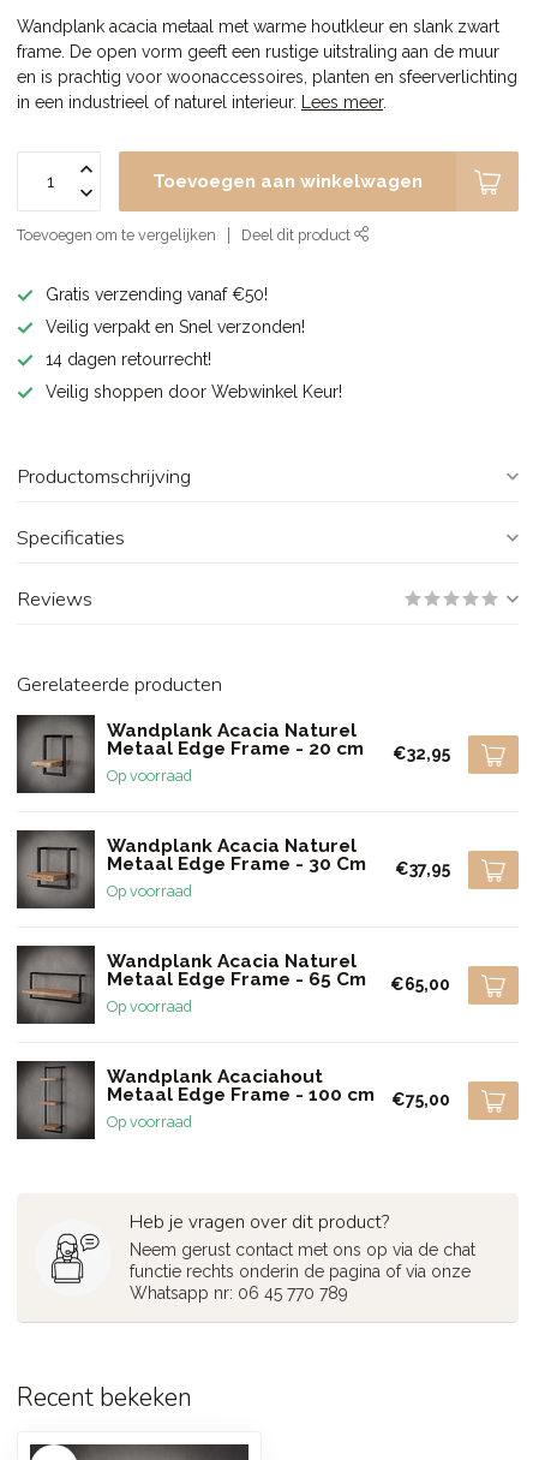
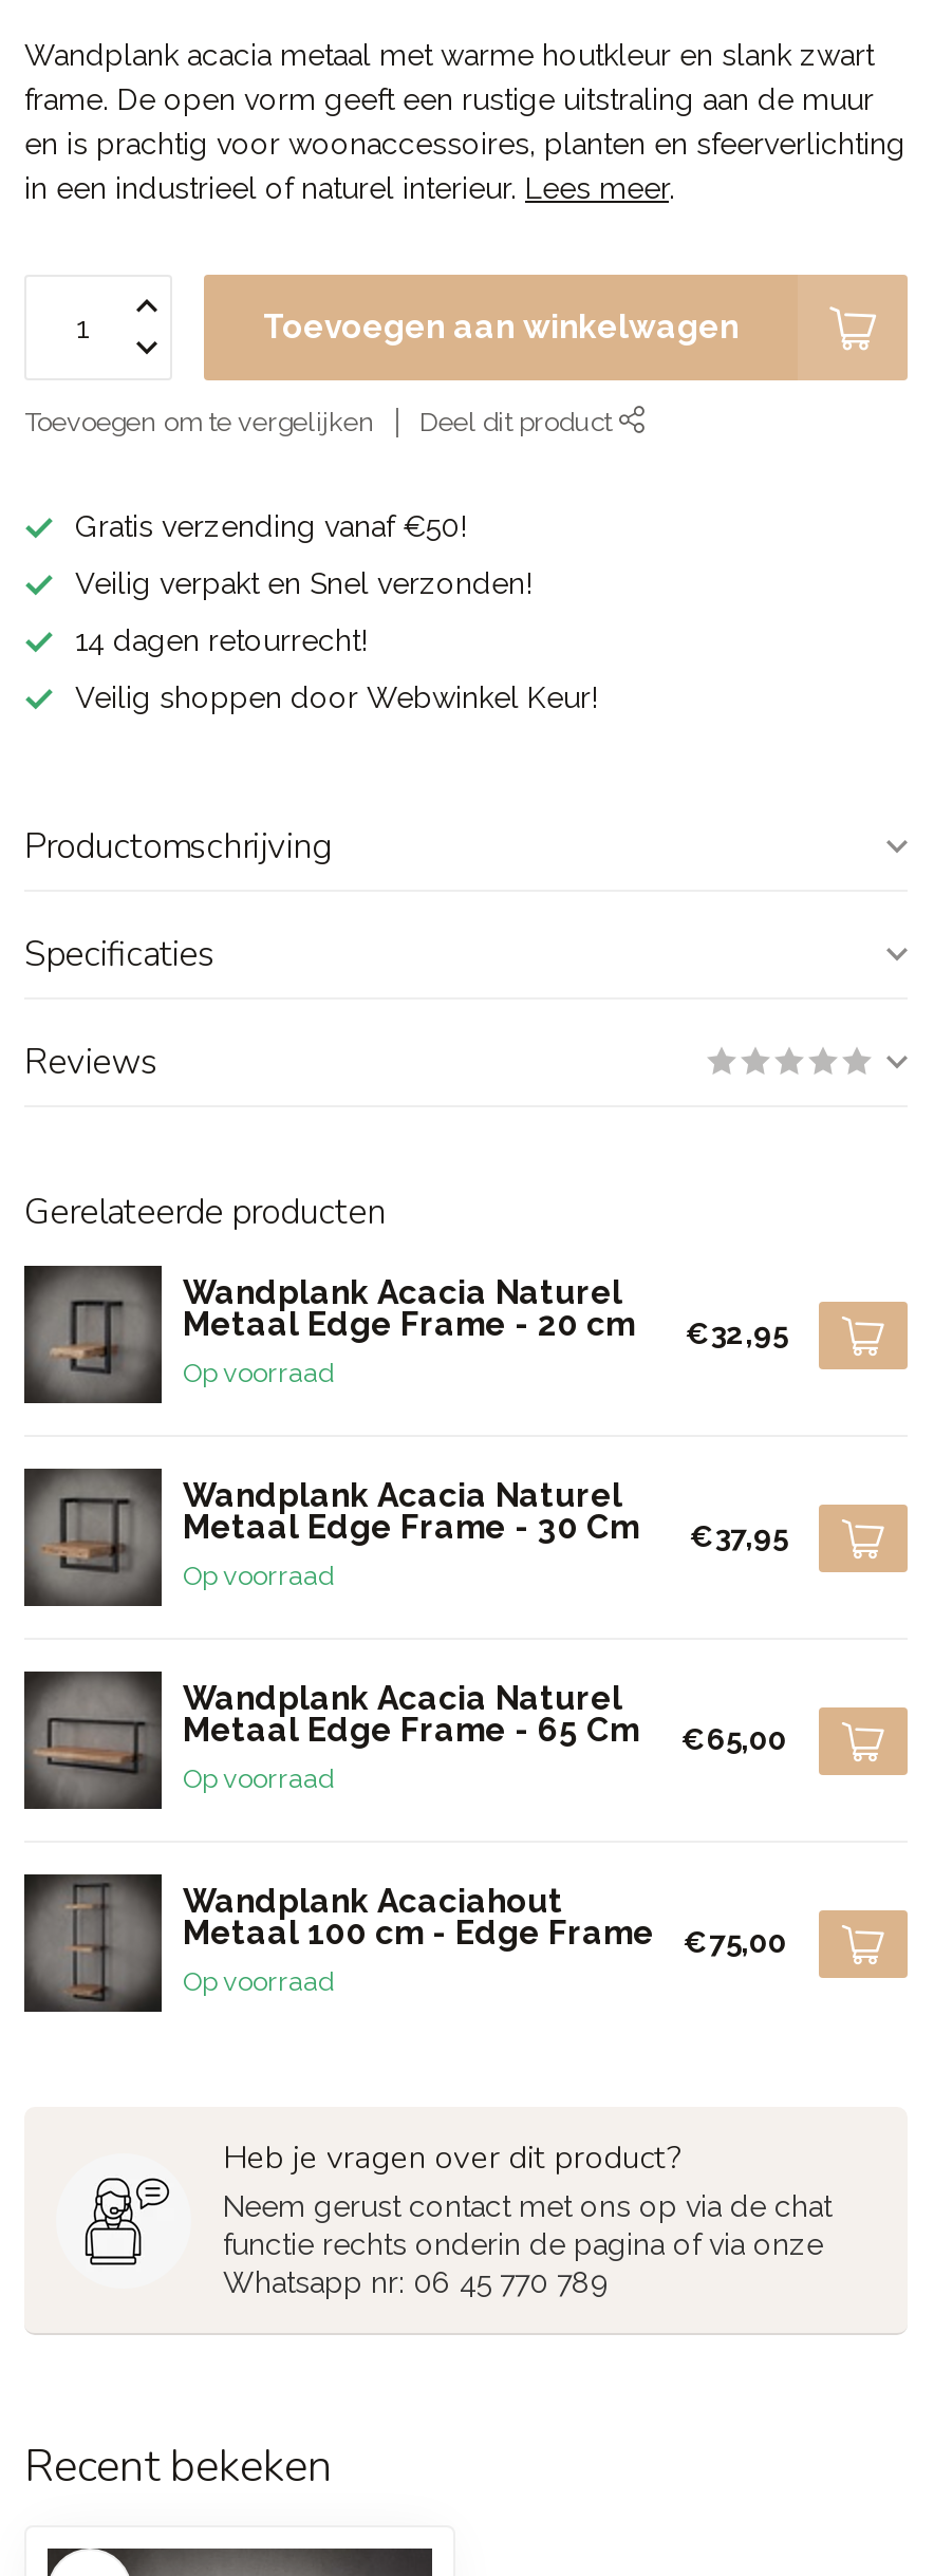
- Metaal Edge Frame - 100 cm
+ Metaal 100 cm - Edge Frame
